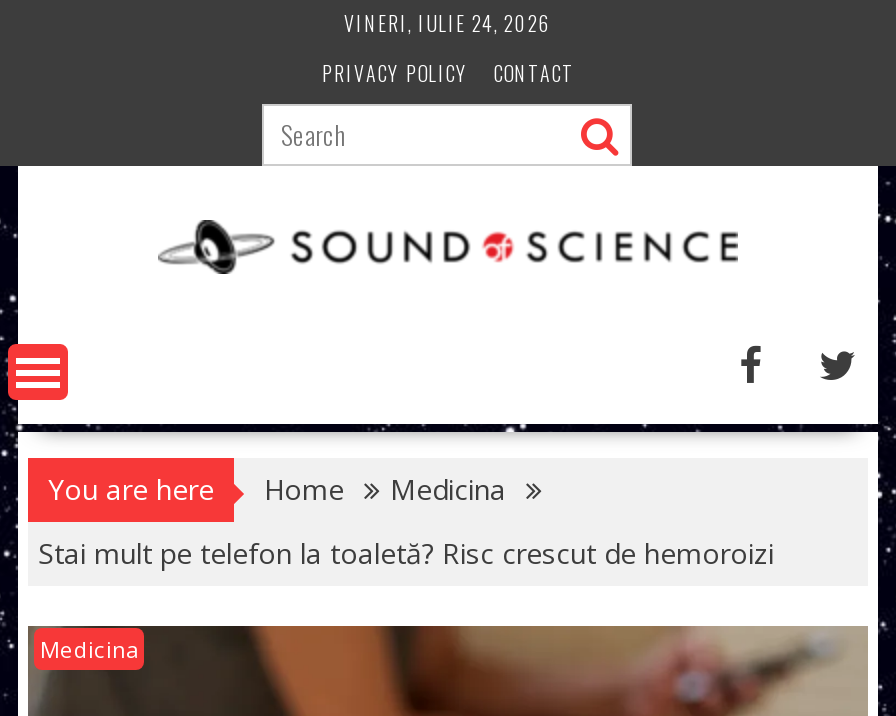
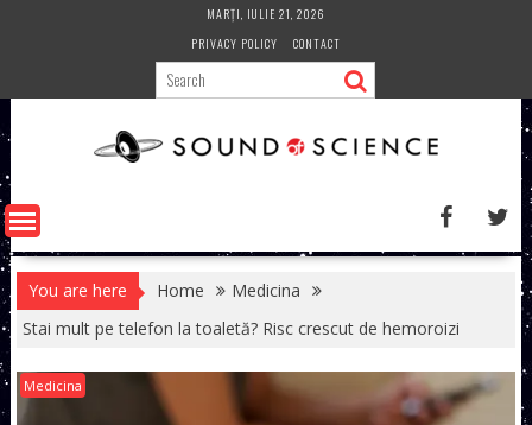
- VINERI, IULIE 24, 2026
+ MARȚI, IULIE 21, 2026
